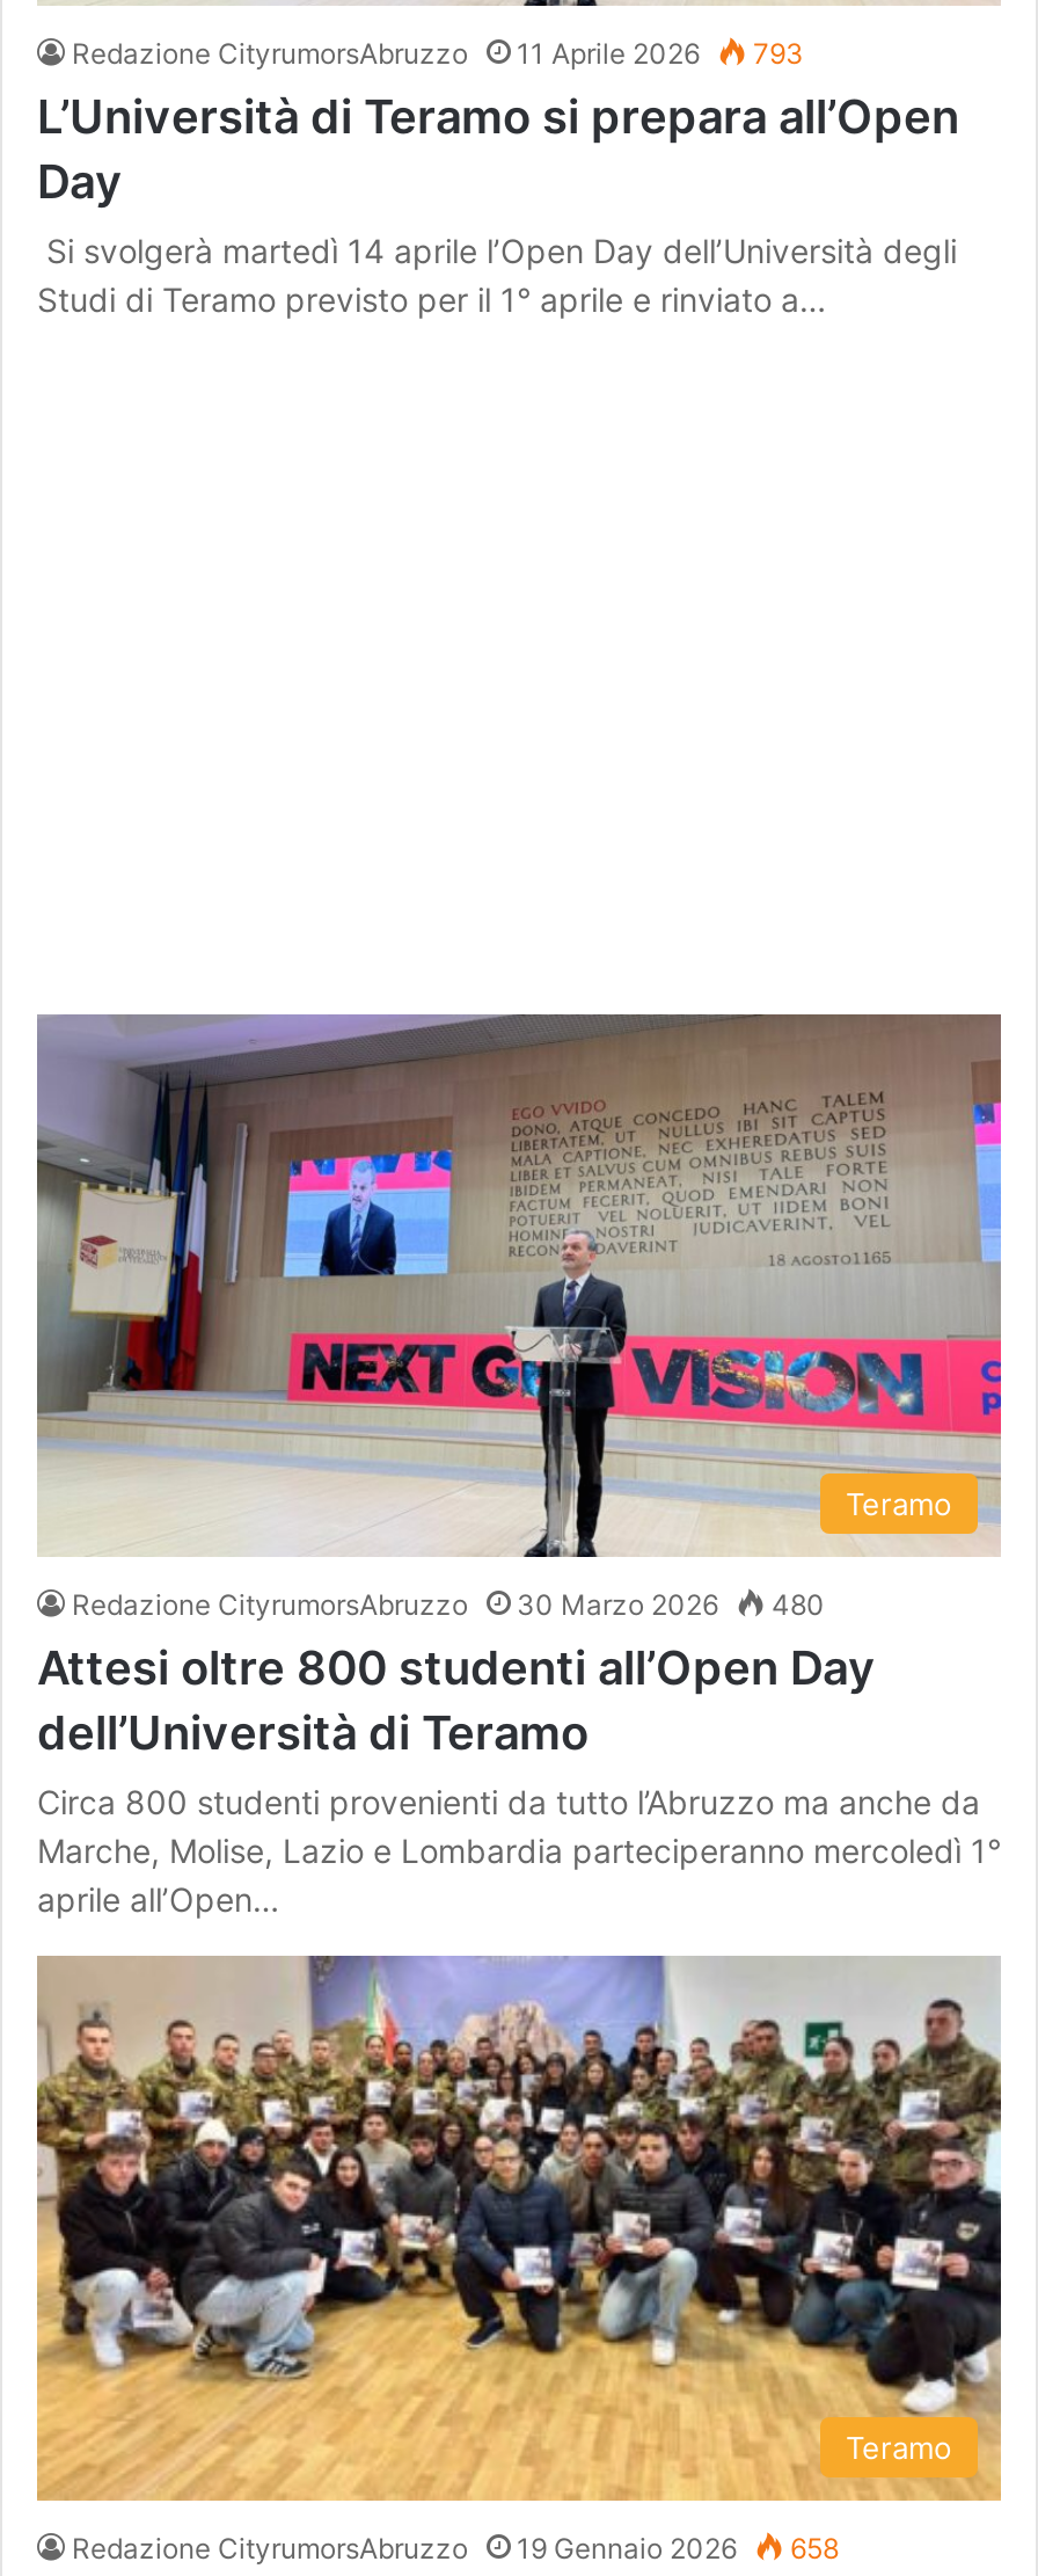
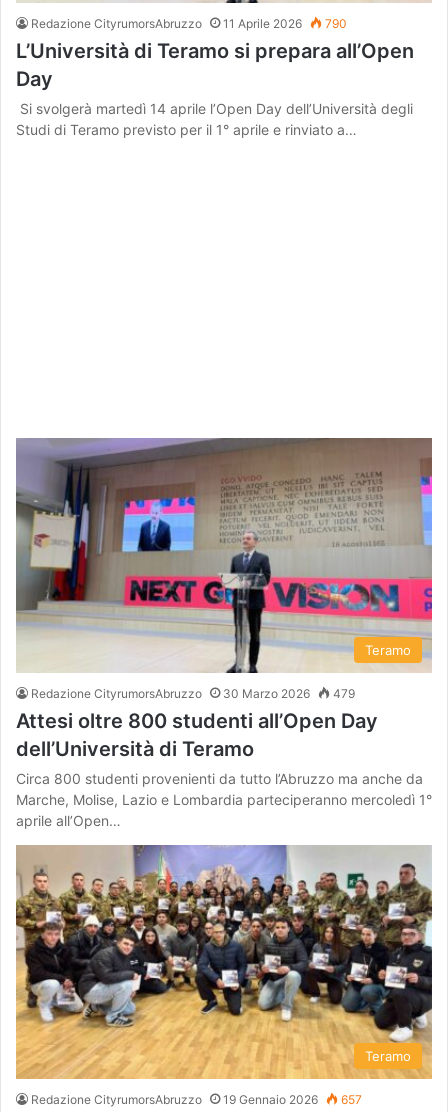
- Redazione CityrumorsAbruzzo 11 Aprile 2026 793
+ Redazione CityrumorsAbruzzo 11 Aprile 2026 790

- Redazione CityrumorsAbruzzo 30 Marzo 2026 480
+ Redazione CityrumorsAbruzzo 30 Marzo 2026 479

- Redazione CityrumorsAbruzzo 19 Gennaio 2026 658
+ Redazione CityrumorsAbruzzo 19 Gennaio 2026 657
